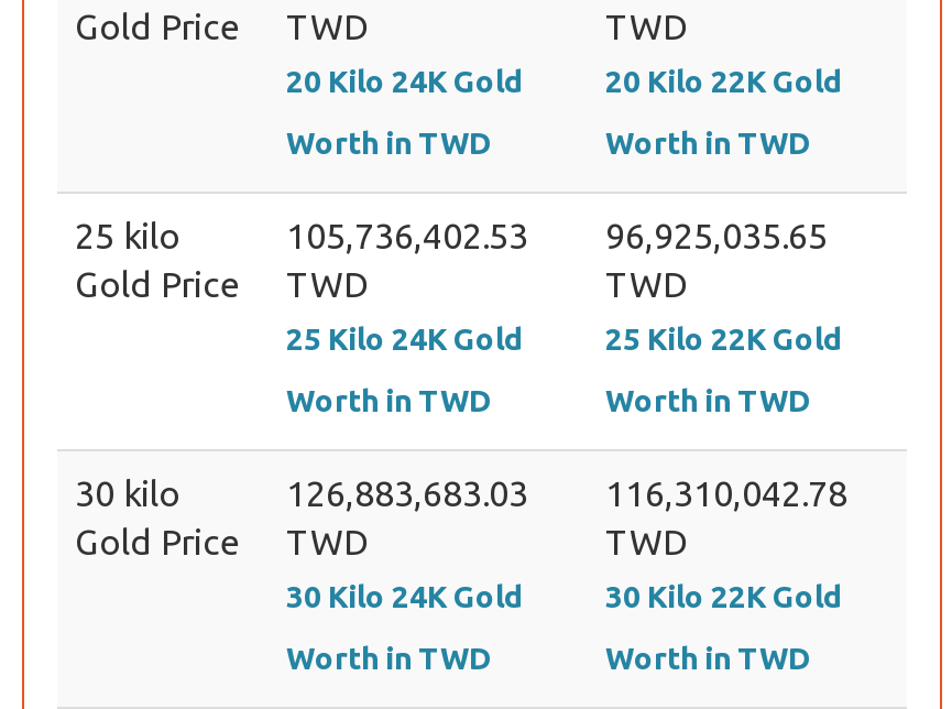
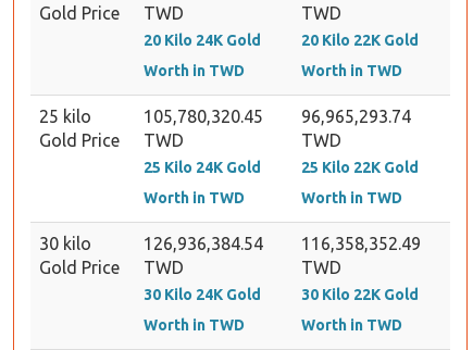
- 105,736,402.53
+ 105,780,320.45

- 96,925,035.65
+ 96,965,293.74

- 126,883,683.03
+ 126,936,384.54

- 116,310,042.78
+ 116,358,352.49
